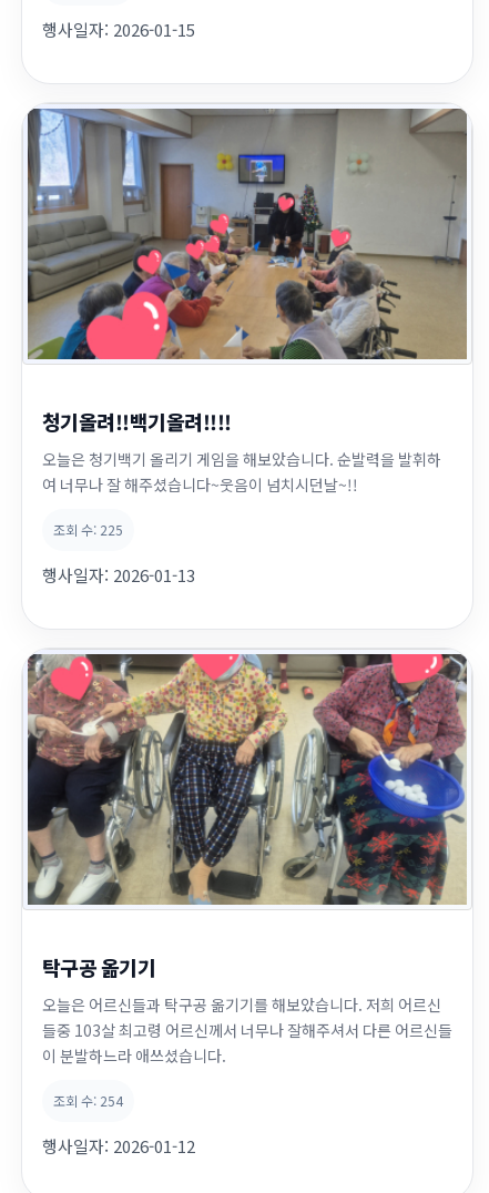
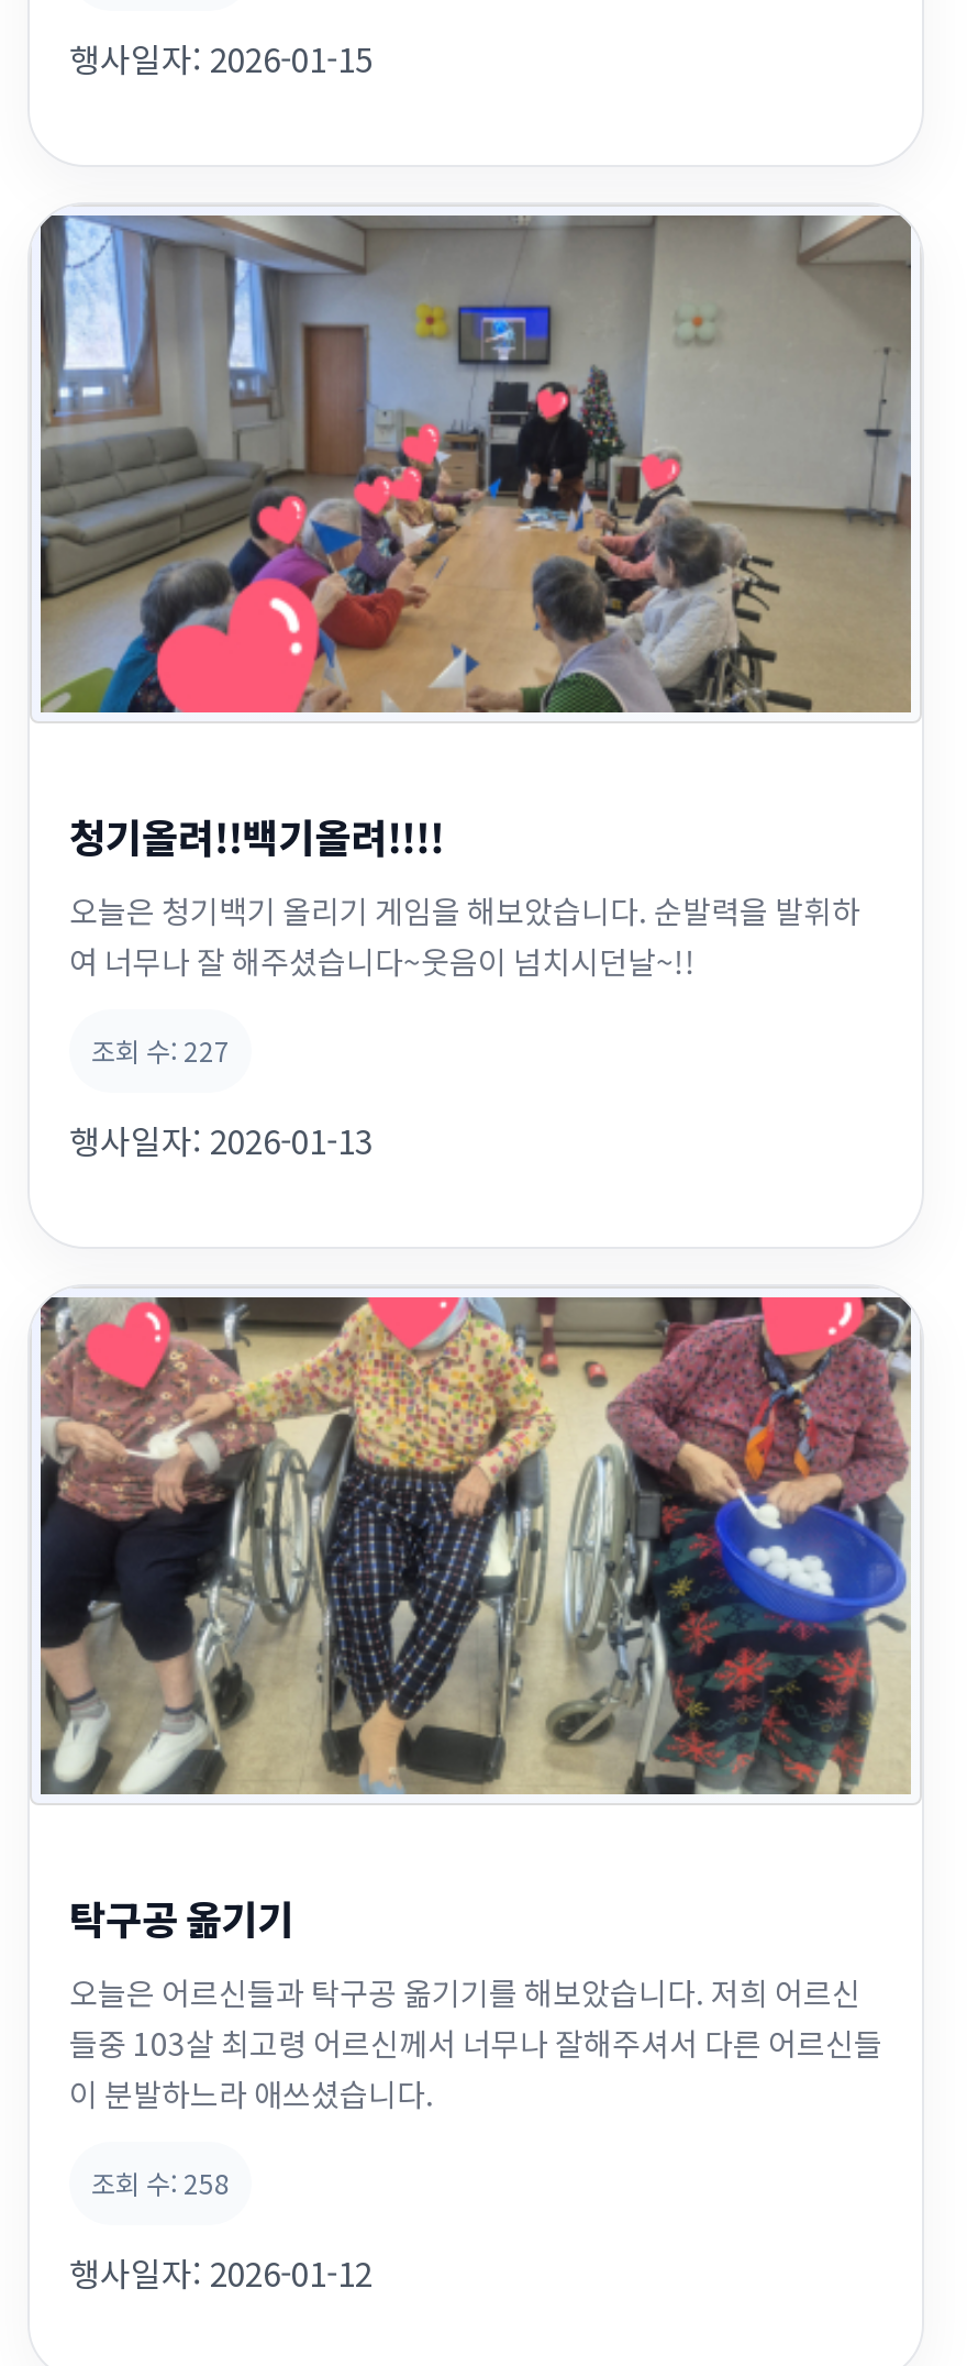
- 조회 수: 225
+ 조회 수: 227

- 조회 수: 254
+ 조회 수: 258
